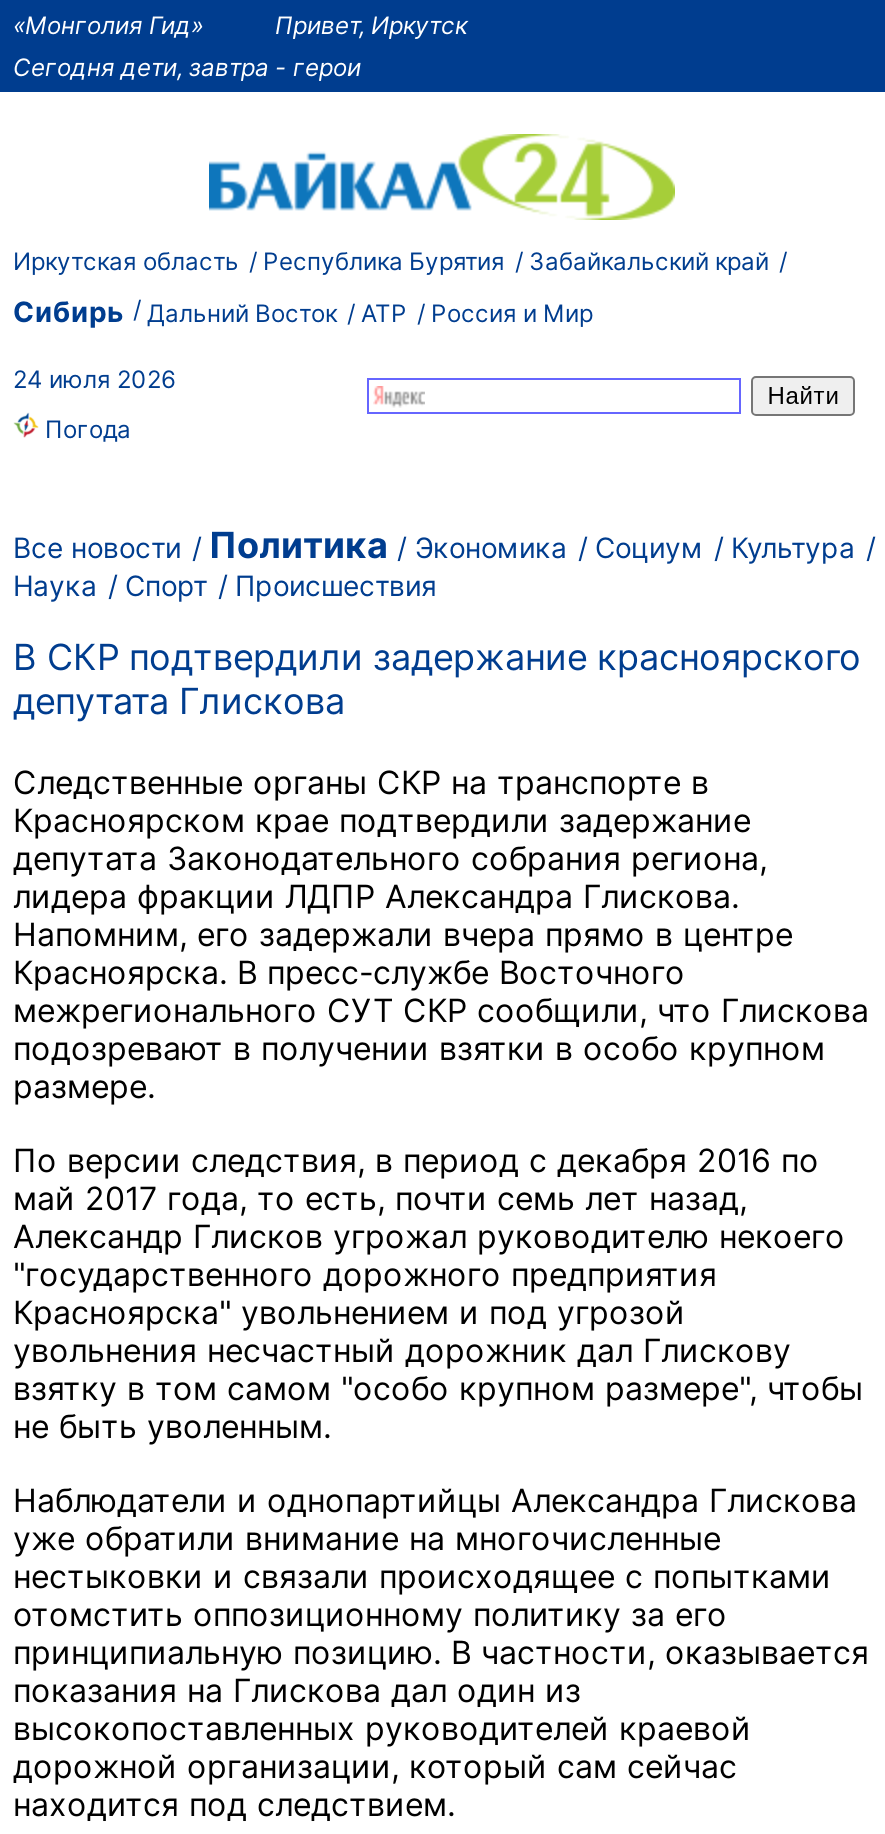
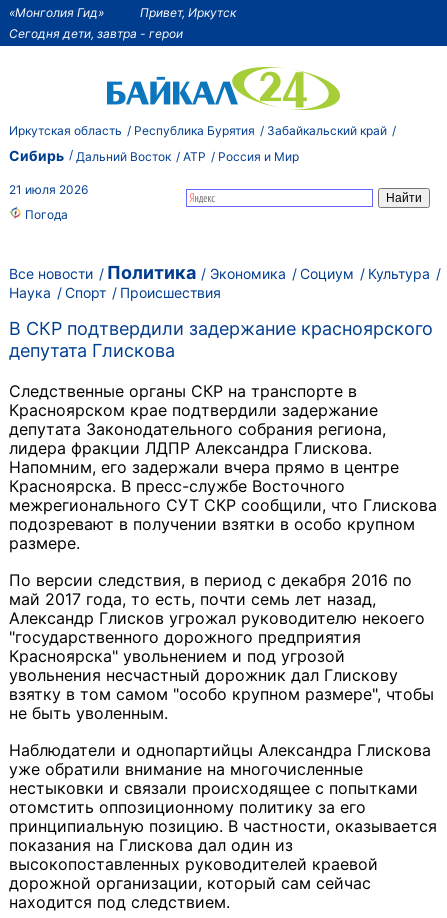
- 24 июля 2026
+ 21 июля 2026
